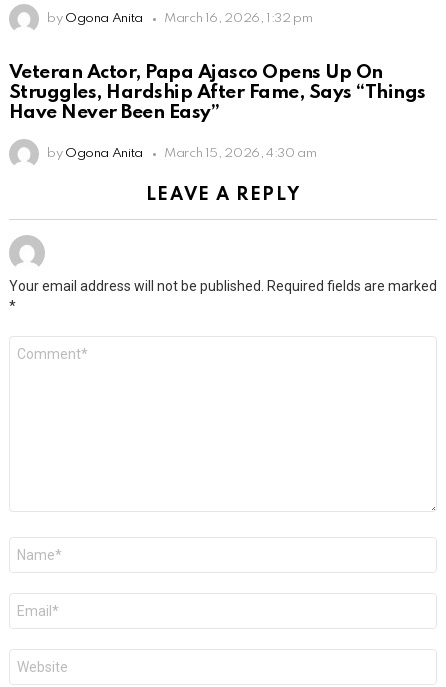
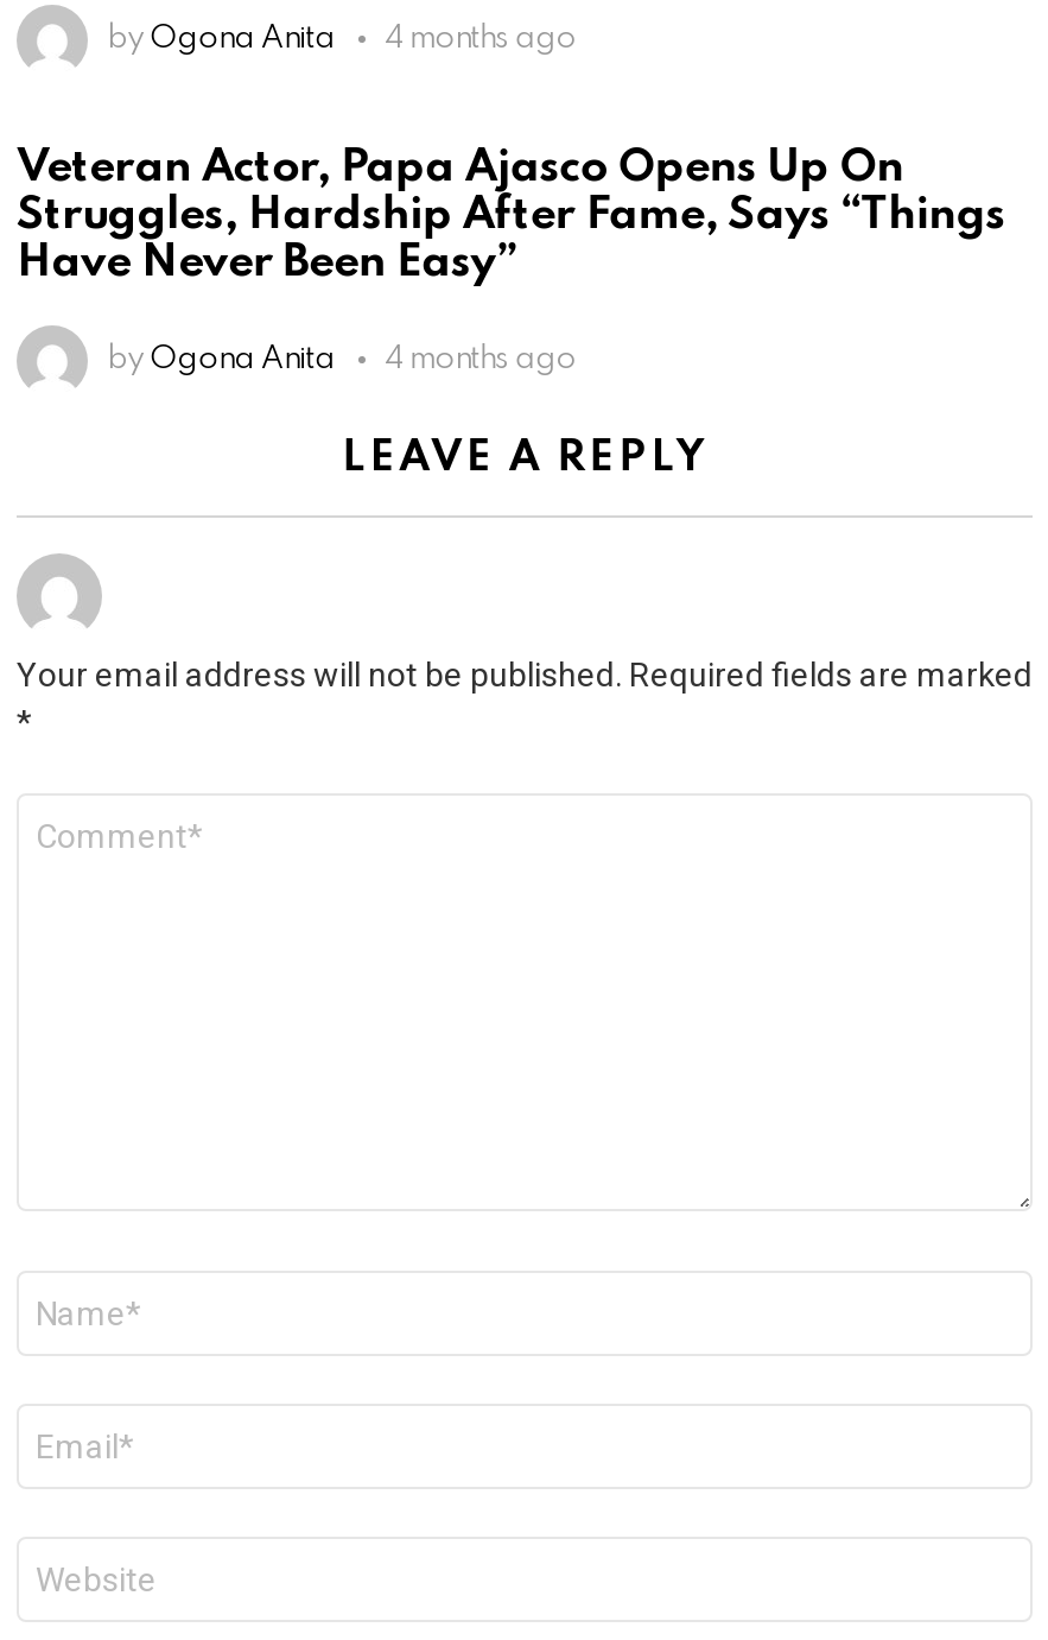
- by Ogona Anita March 16, 2026, 1:32 pm
+ by Ogona Anita 4 months ago

- by Ogona Anita March 15, 2026, 4:30 am
+ by Ogona Anita 4 months ago
